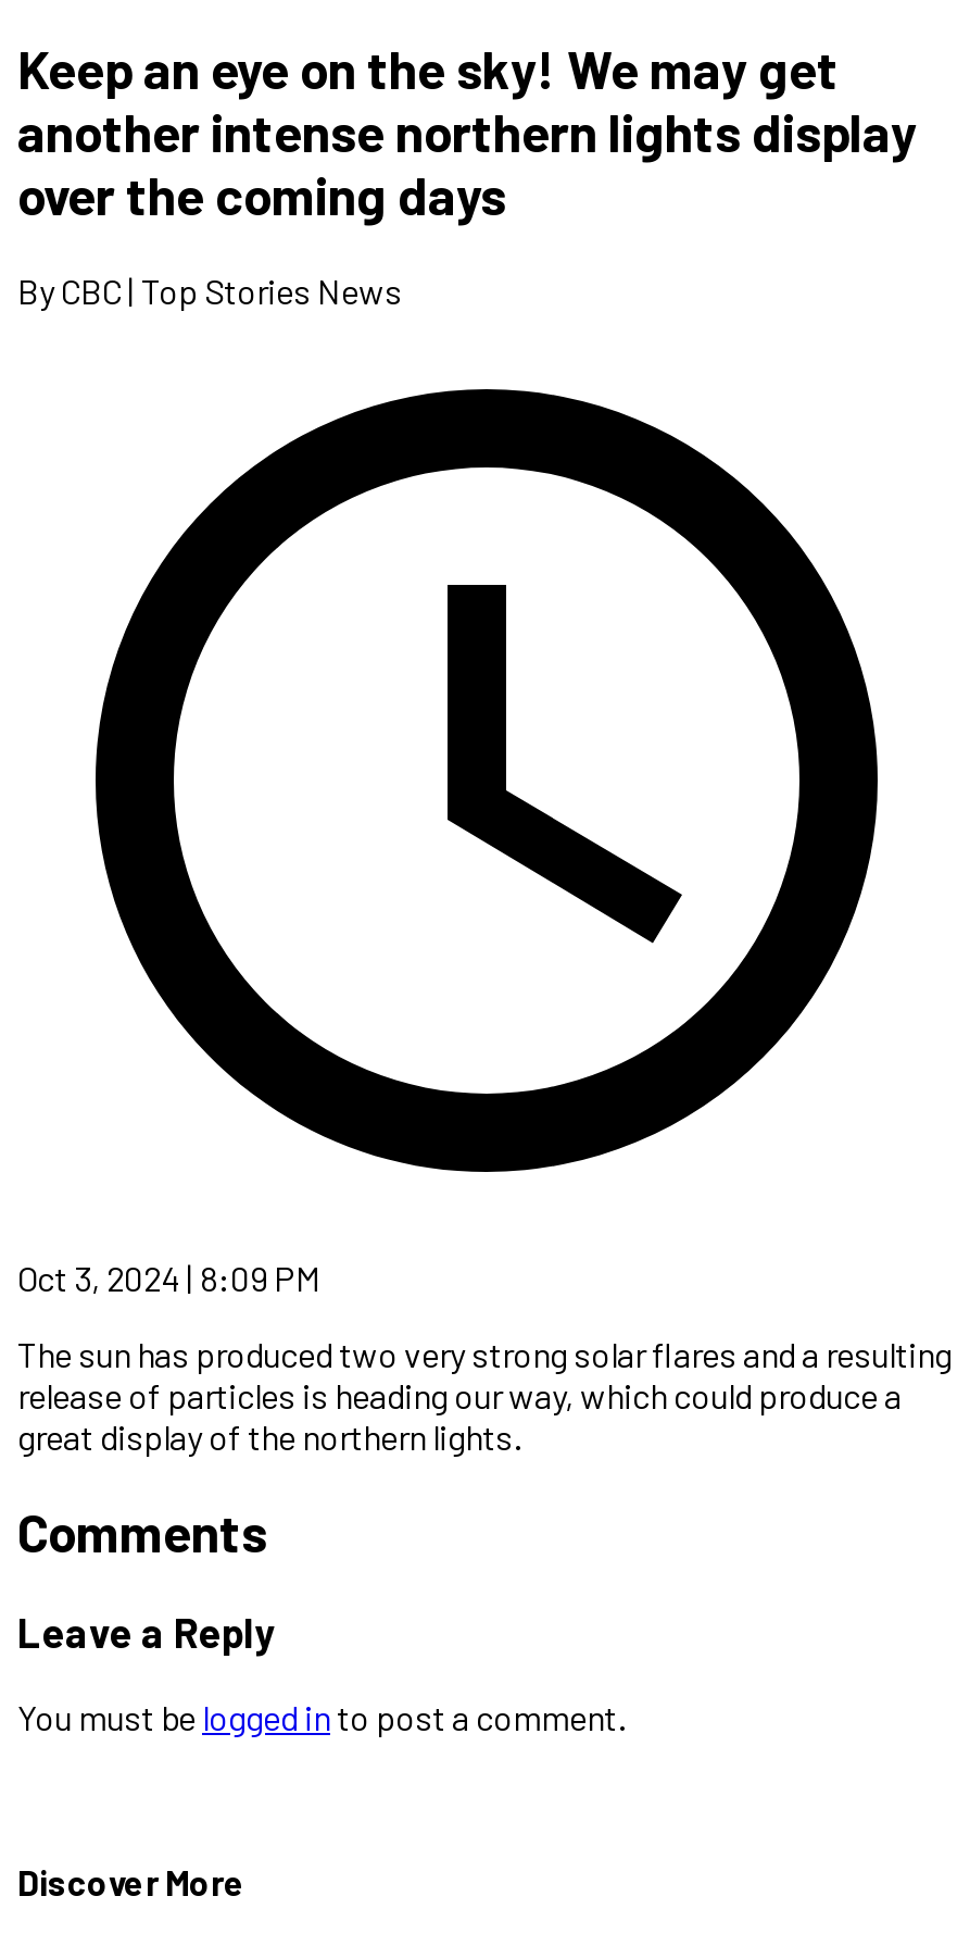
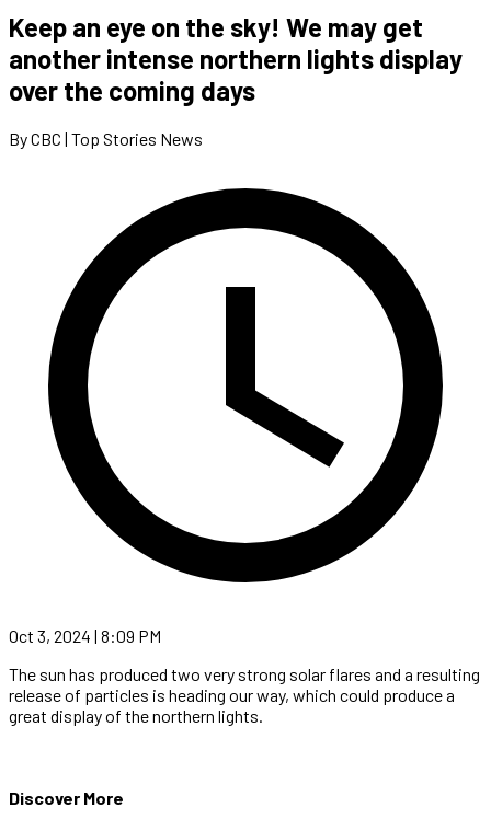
- Comments
- Leave a Reply
- You must be logged in to post a comment.
